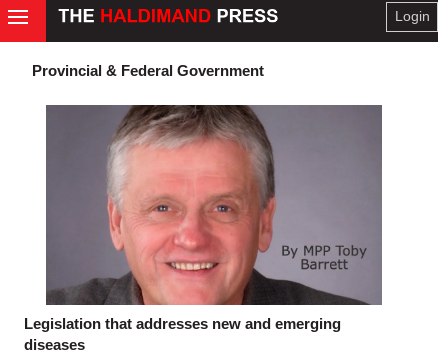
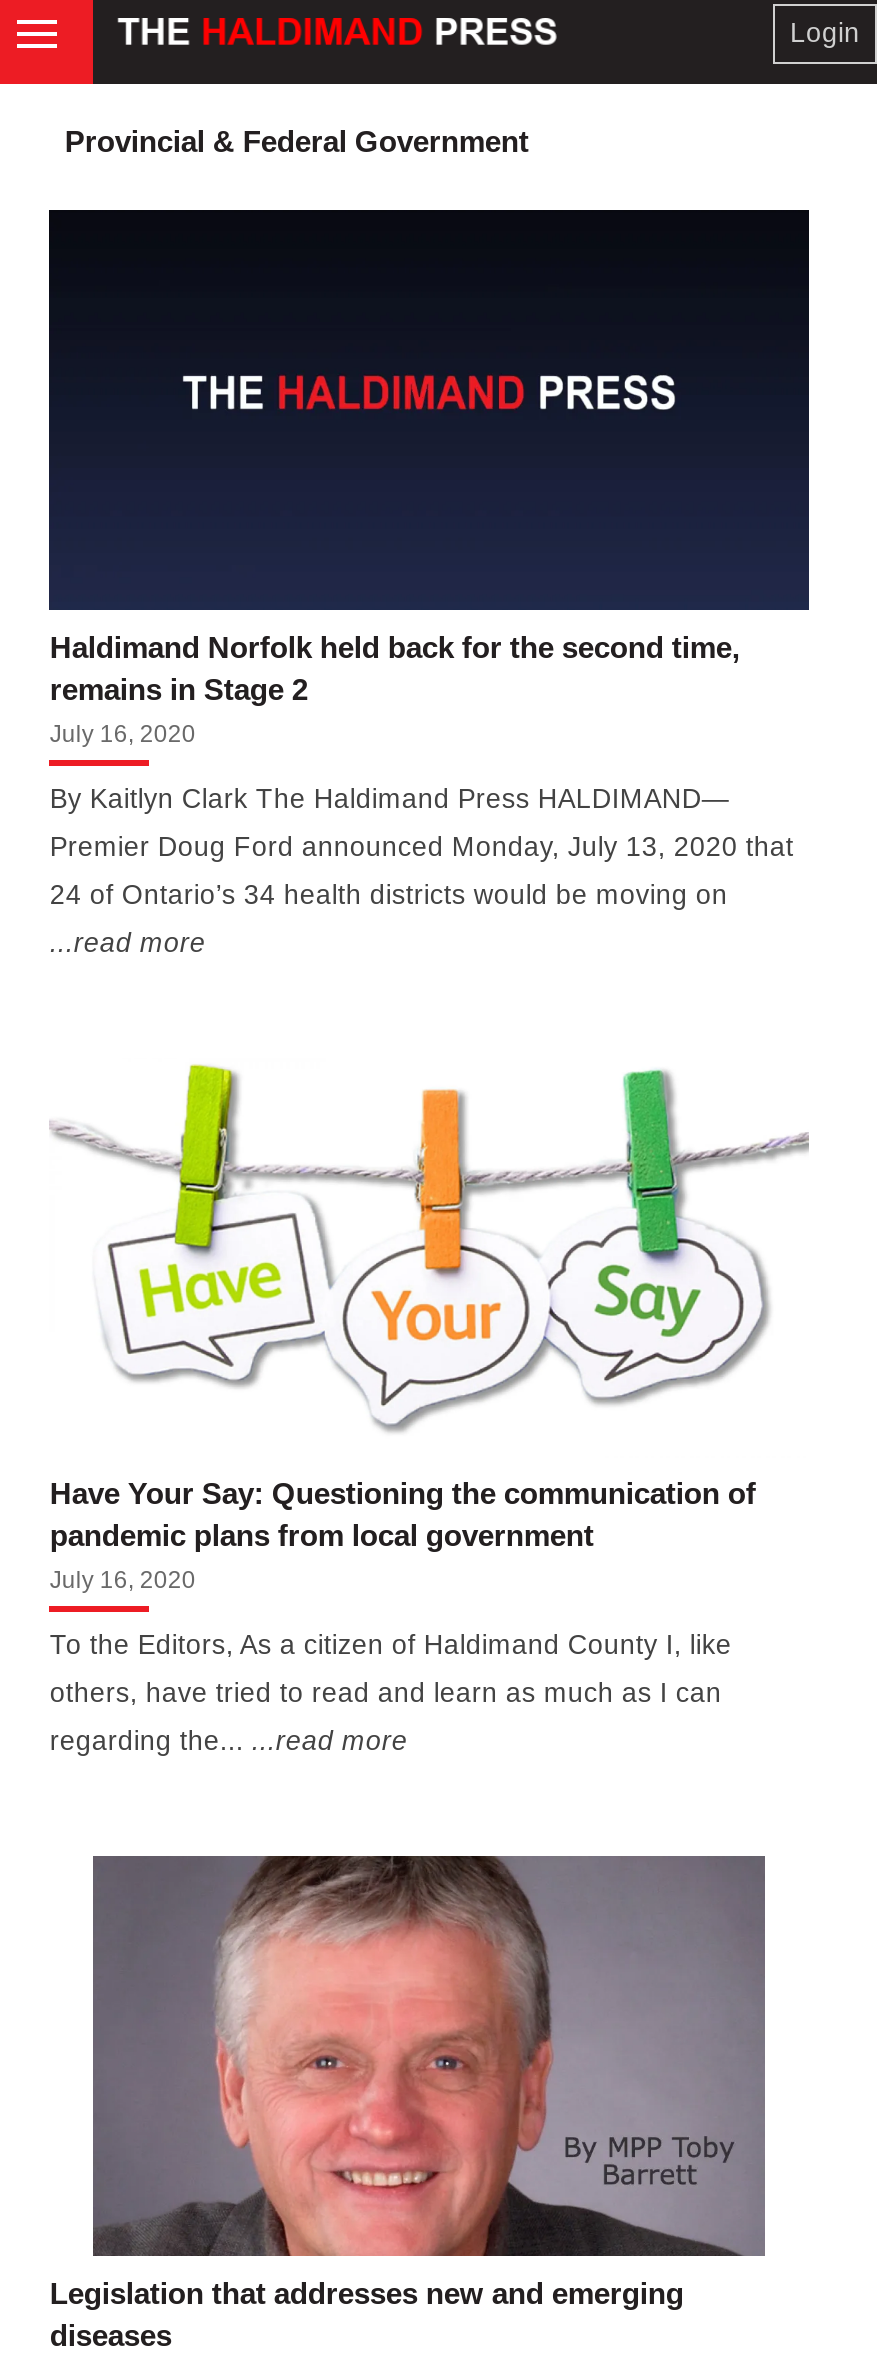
+ [image]
+ Haldimand Norfolk held back for the second time,
+ remains in Stage 2
+ July 16, 2020
+ By Kaitlyn Clark The Haldimand Press HALDIMAND—
+ Premier Doug Ford announced Monday, July 13, 2020 that
+ 24 of Ontario’s 34 health districts would be moving on
+ ...read more

+ [image]
+ Have Your Say: Questioning the communication of
+ pandemic plans from local government
+ July 16, 2020
+ To the Editors, As a citizen of Haldimand County I, like
+ others, have tried to read and learn as much as I can
+ regarding the......read more
